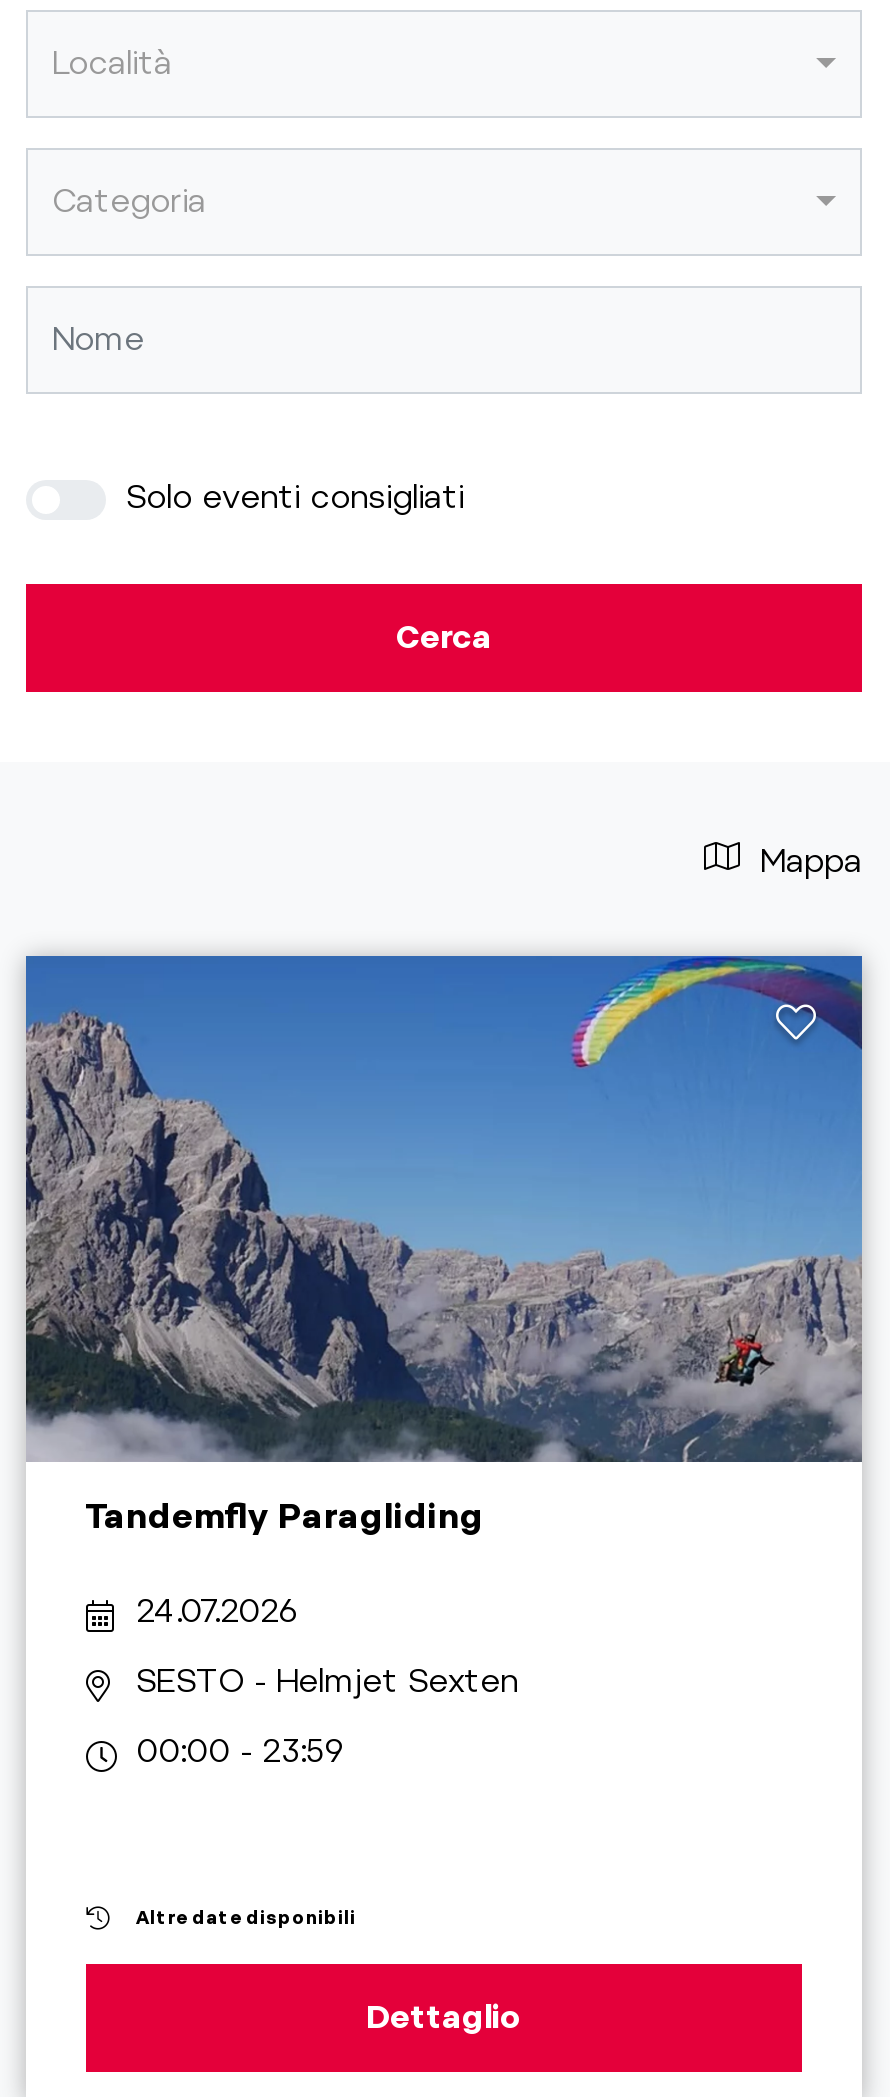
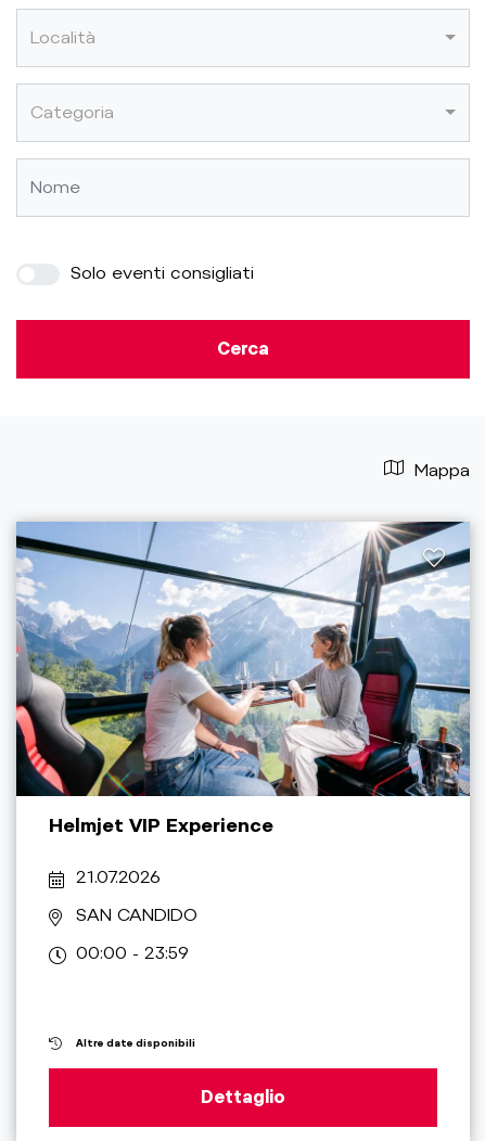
- [image]
- Tandemfly Paragliding
+ [image]
+ Helmjet VIP Experience

- 24.07.2026
+ 21.07.2026

- SESTO - Helmjet Sexten
+ SAN CANDIDO
